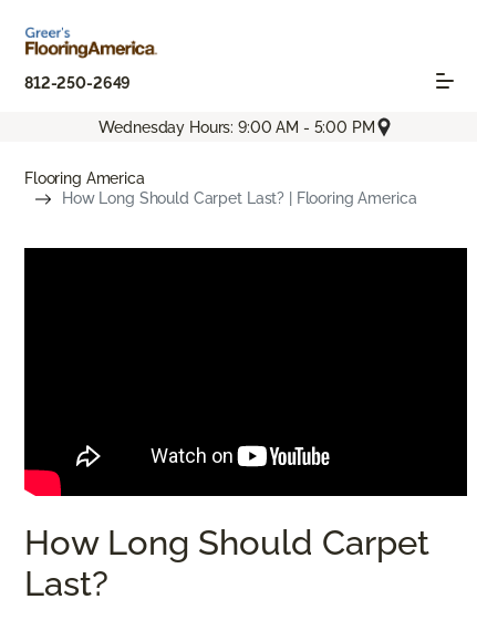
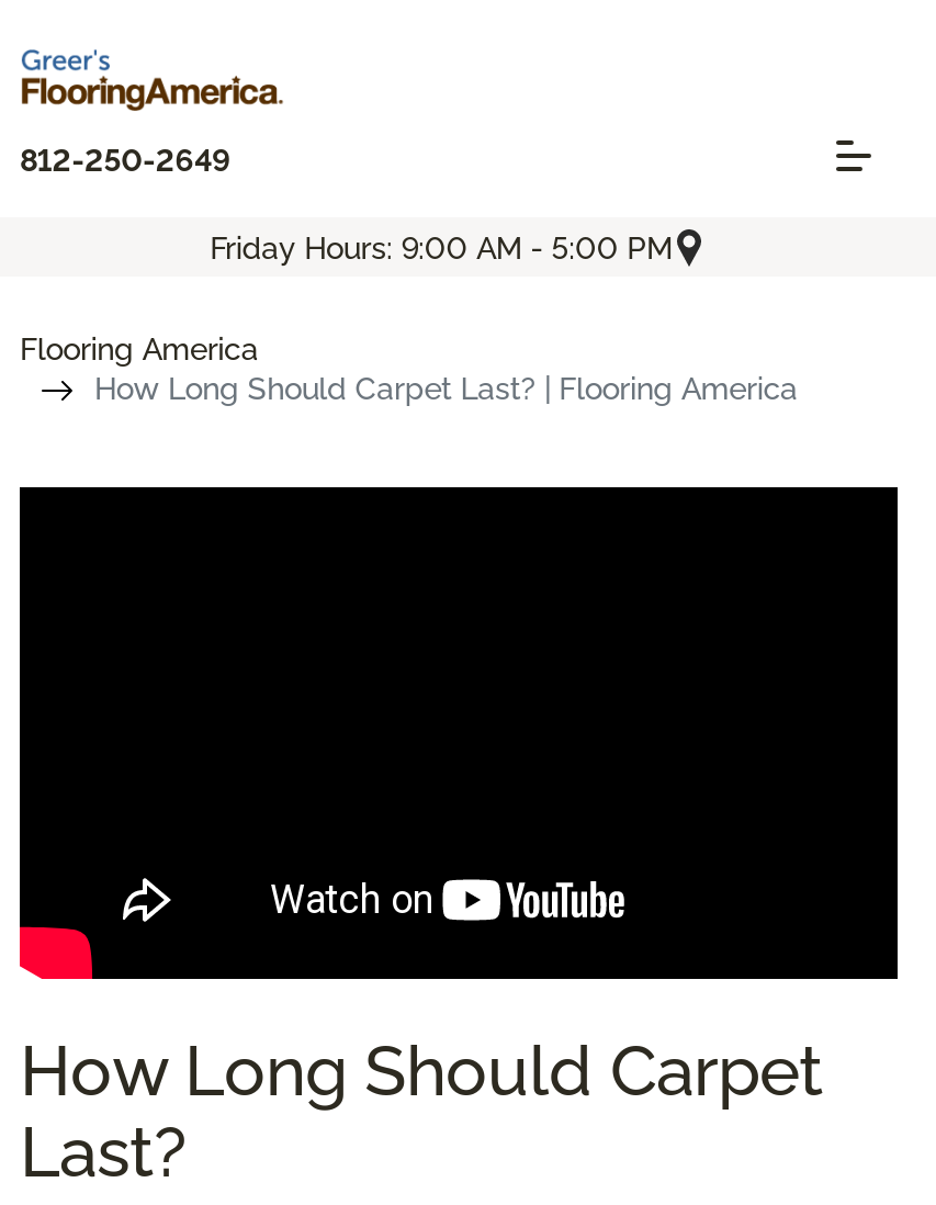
- Wednesday Hours: 9:00 AM - 5:00 PM
+ Friday Hours: 9:00 AM - 5:00 PM
